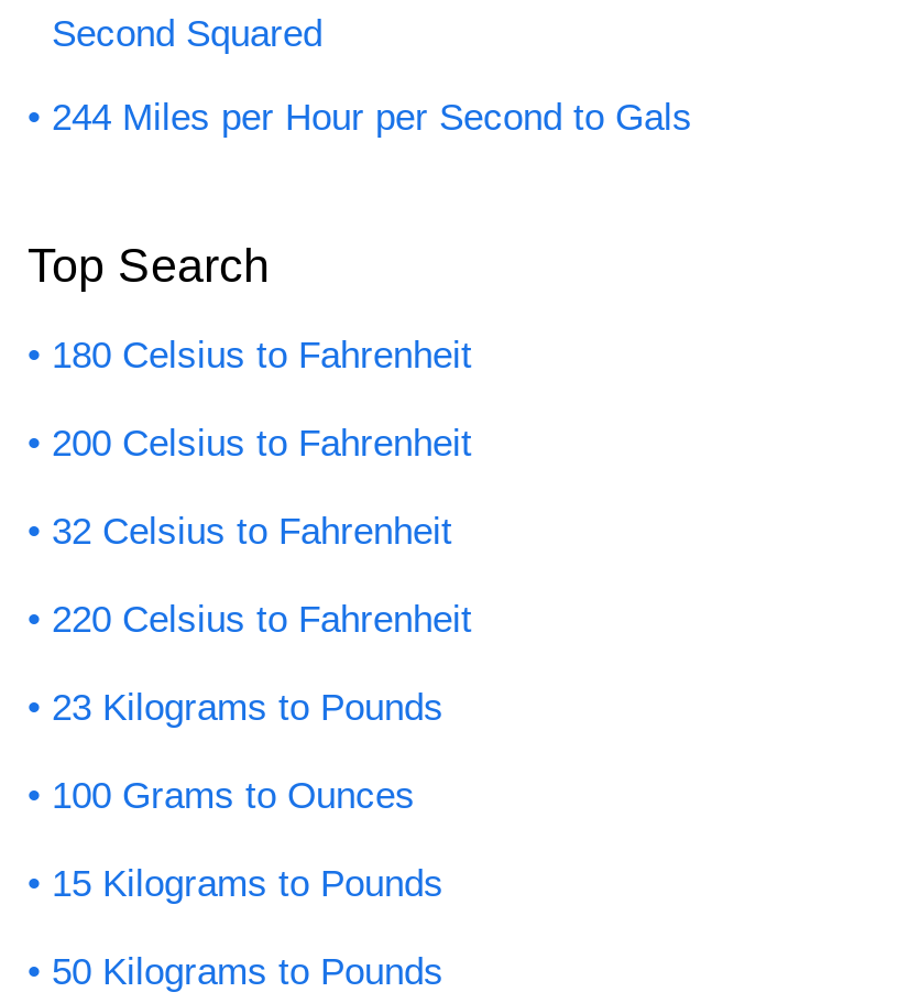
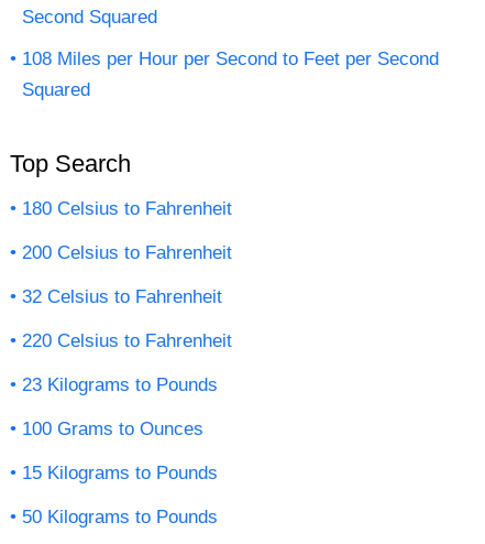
- 244 Miles per Hour per Second to Gals
+ 108 Miles per Hour per Second to Feet per Second
+ Squared
